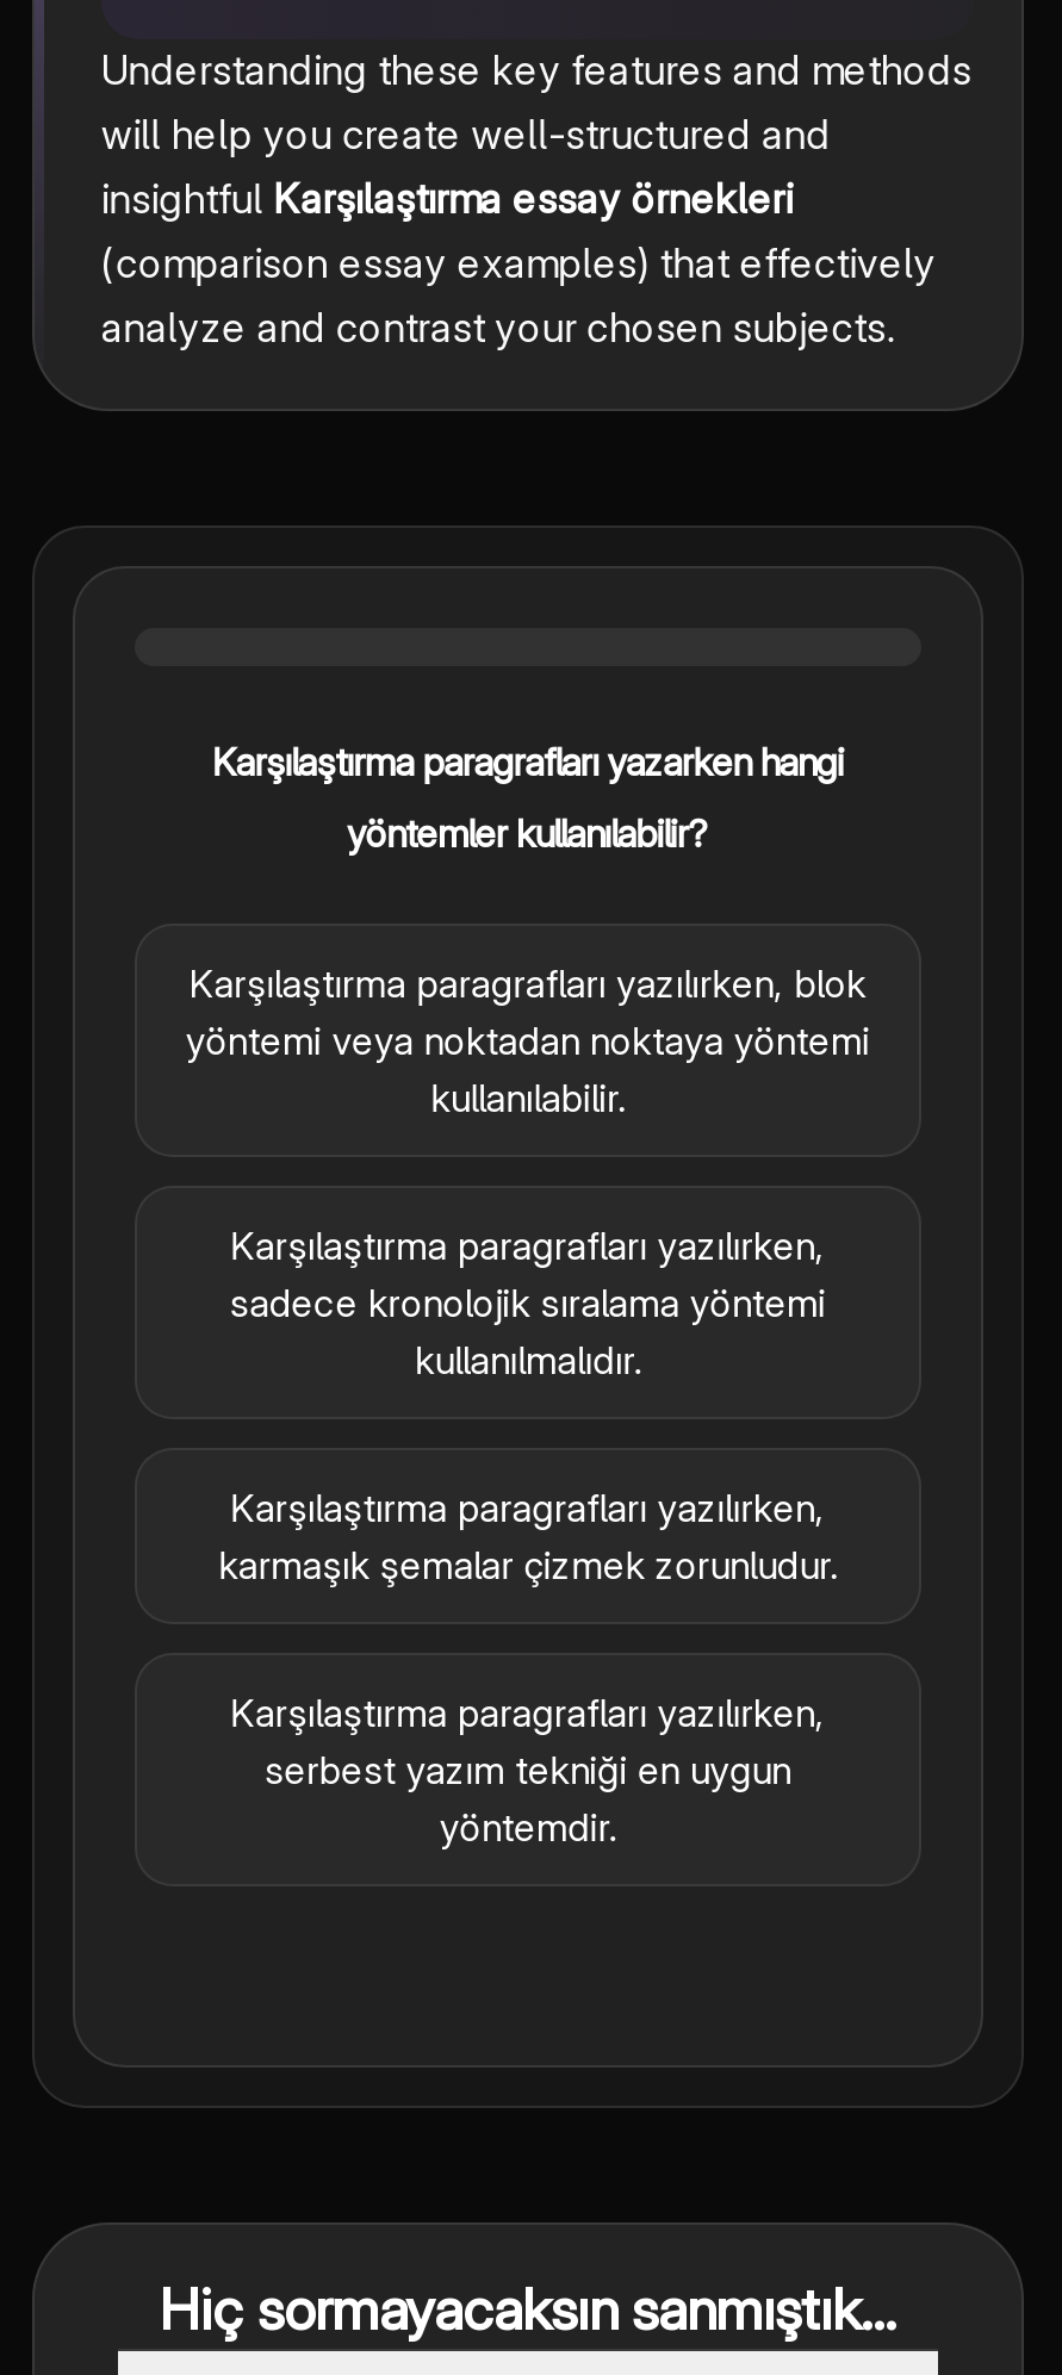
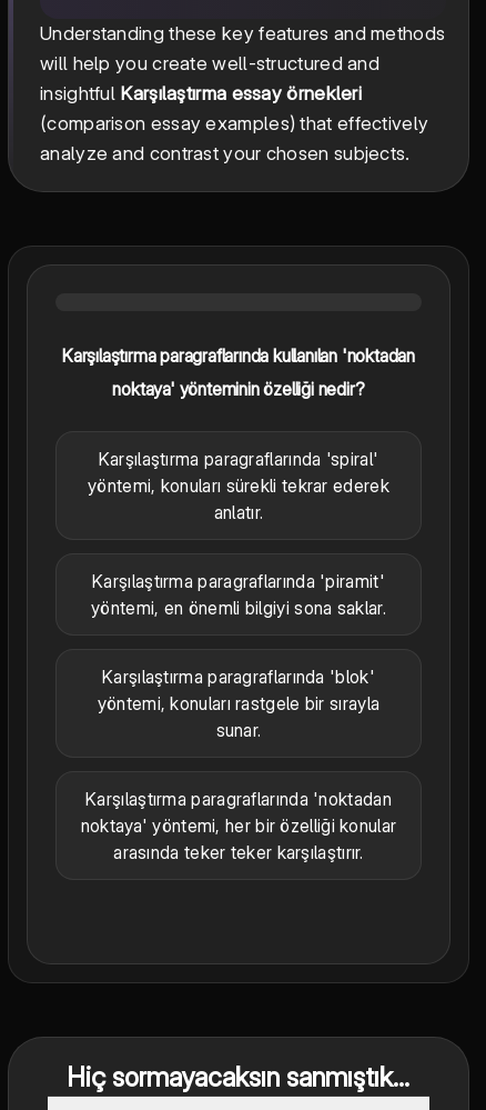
- Karşılaştırma paragrafları yazarken hangi
+ Karşılaştırma paragraflarında kullanılan 'noktadan

- yöntemler kullanılabilir?
+ noktaya' yönteminin özelliği nedir?

- Karşılaştırma paragrafları yazılırken, blok
- yöntemi veya noktadan noktaya yöntemi
- kullanılabilir.
+ Karşılaştırma paragraflarında 'spiral'
+ yöntemi, konuları sürekli tekrar ederek
+ anlatır.

- Karşılaştırma paragrafları yazılırken,
- sadece kronolojik sıralama yöntemi
- kullanılmalıdır.
+ Karşılaştırma paragraflarında 'piramit'
+ yöntemi, en önemli bilgiyi sona saklar.

- Karşılaştırma paragrafları yazılırken,
- karmaşık şemalar çizmek zorunludur.
+ Karşılaştırma paragraflarında 'blok'
+ yöntemi, konuları rastgele bir sırayla
+ sunar.

- Karşılaştırma paragrafları yazılırken,
- serbest yazım tekniği en uygun
- yöntemdir.
+ Karşılaştırma paragraflarında 'noktadan
+ noktaya' yöntemi, her bir özelliği konular
+ arasında teker teker karşılaştırır.
